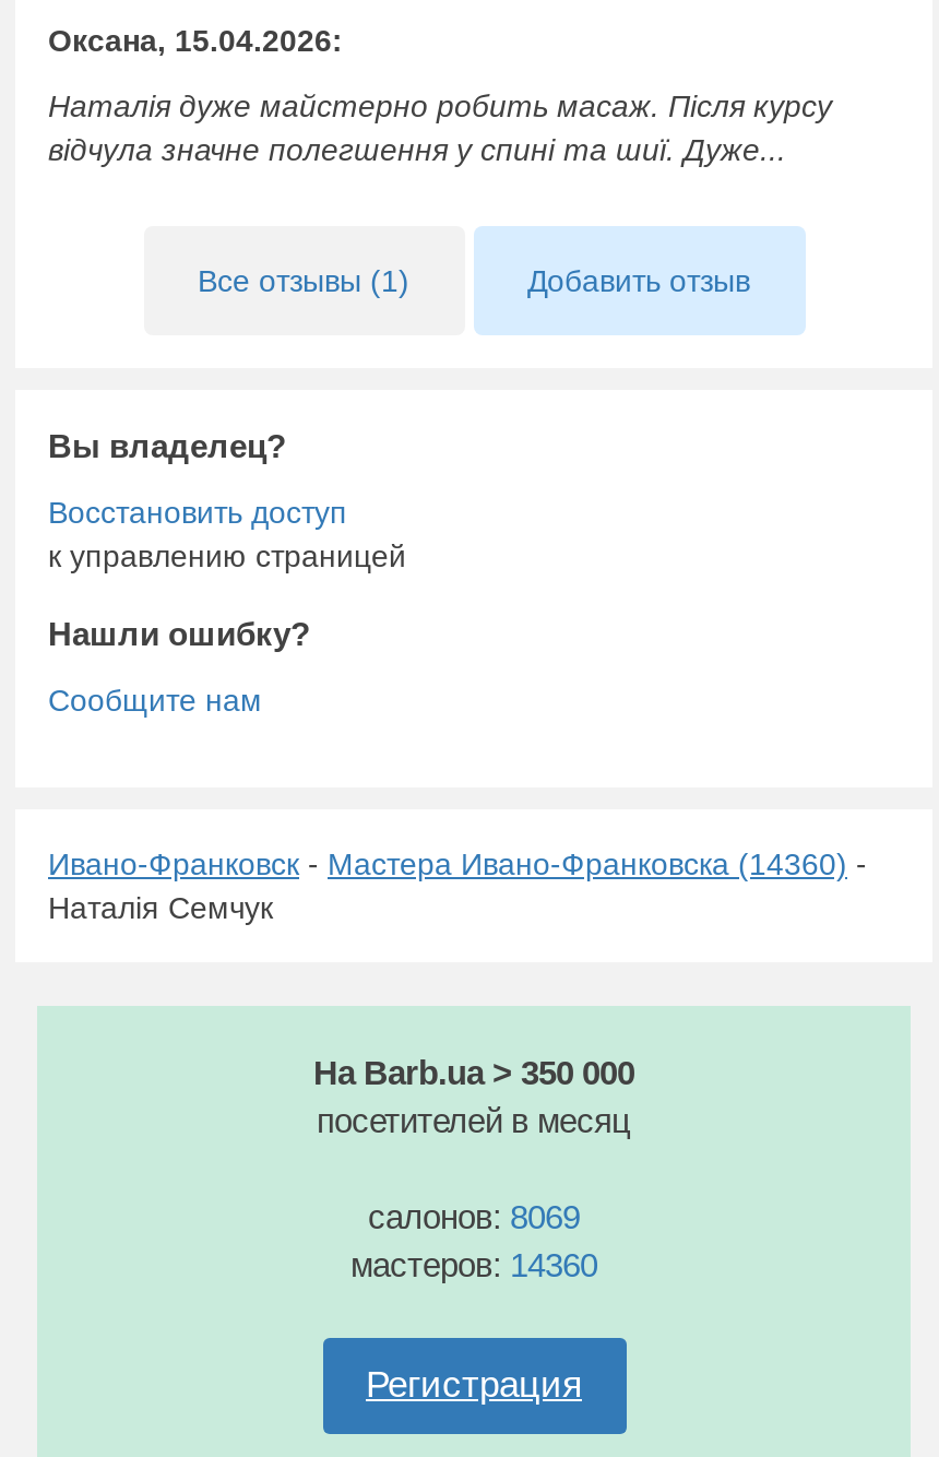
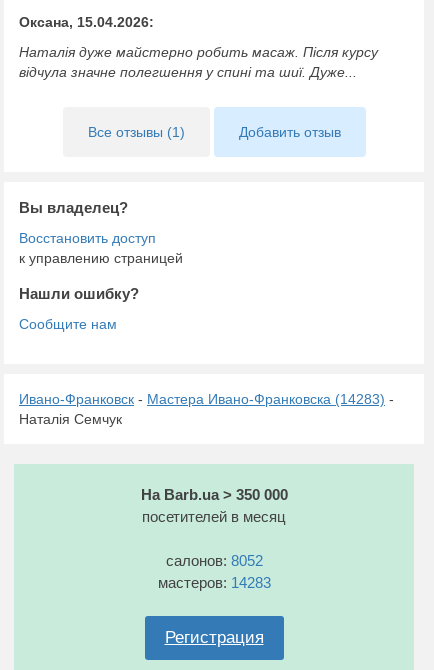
- Ивано-Франковск - Мастера Ивано-Франковска (14360) -
+ Ивано-Франковск - Мастера Ивано-Франковска (14283) -

- салонов: 8069
+ салонов: 8052

- мастеров: 14360
+ мастеров: 14283
